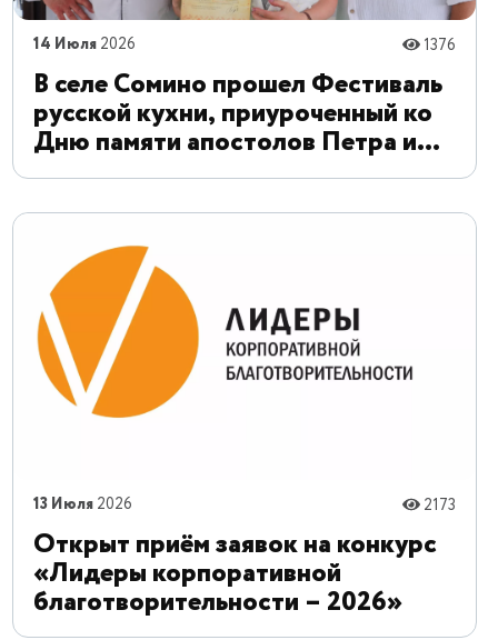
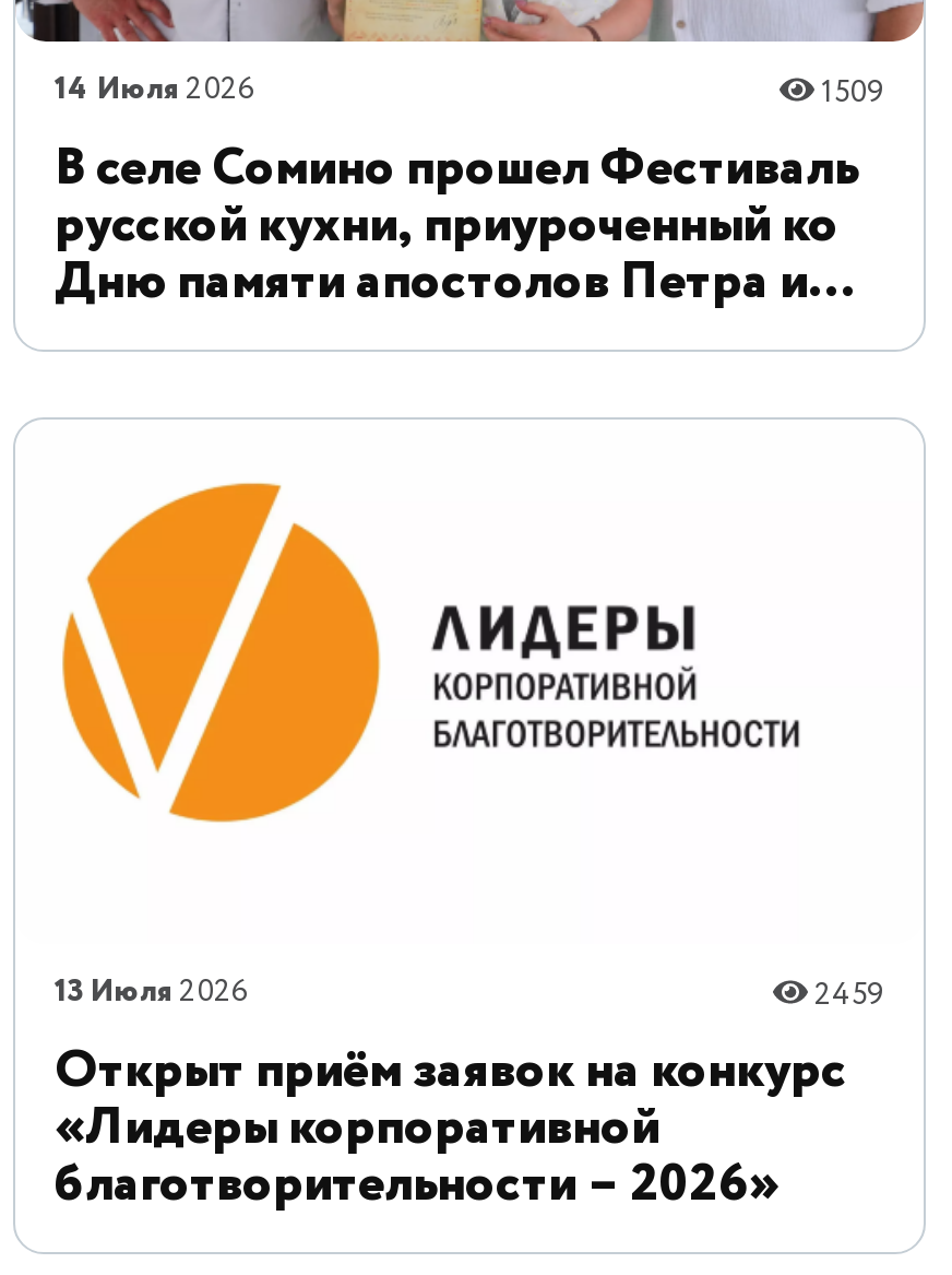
- 1376
+ 1509

- 2173
+ 2459
